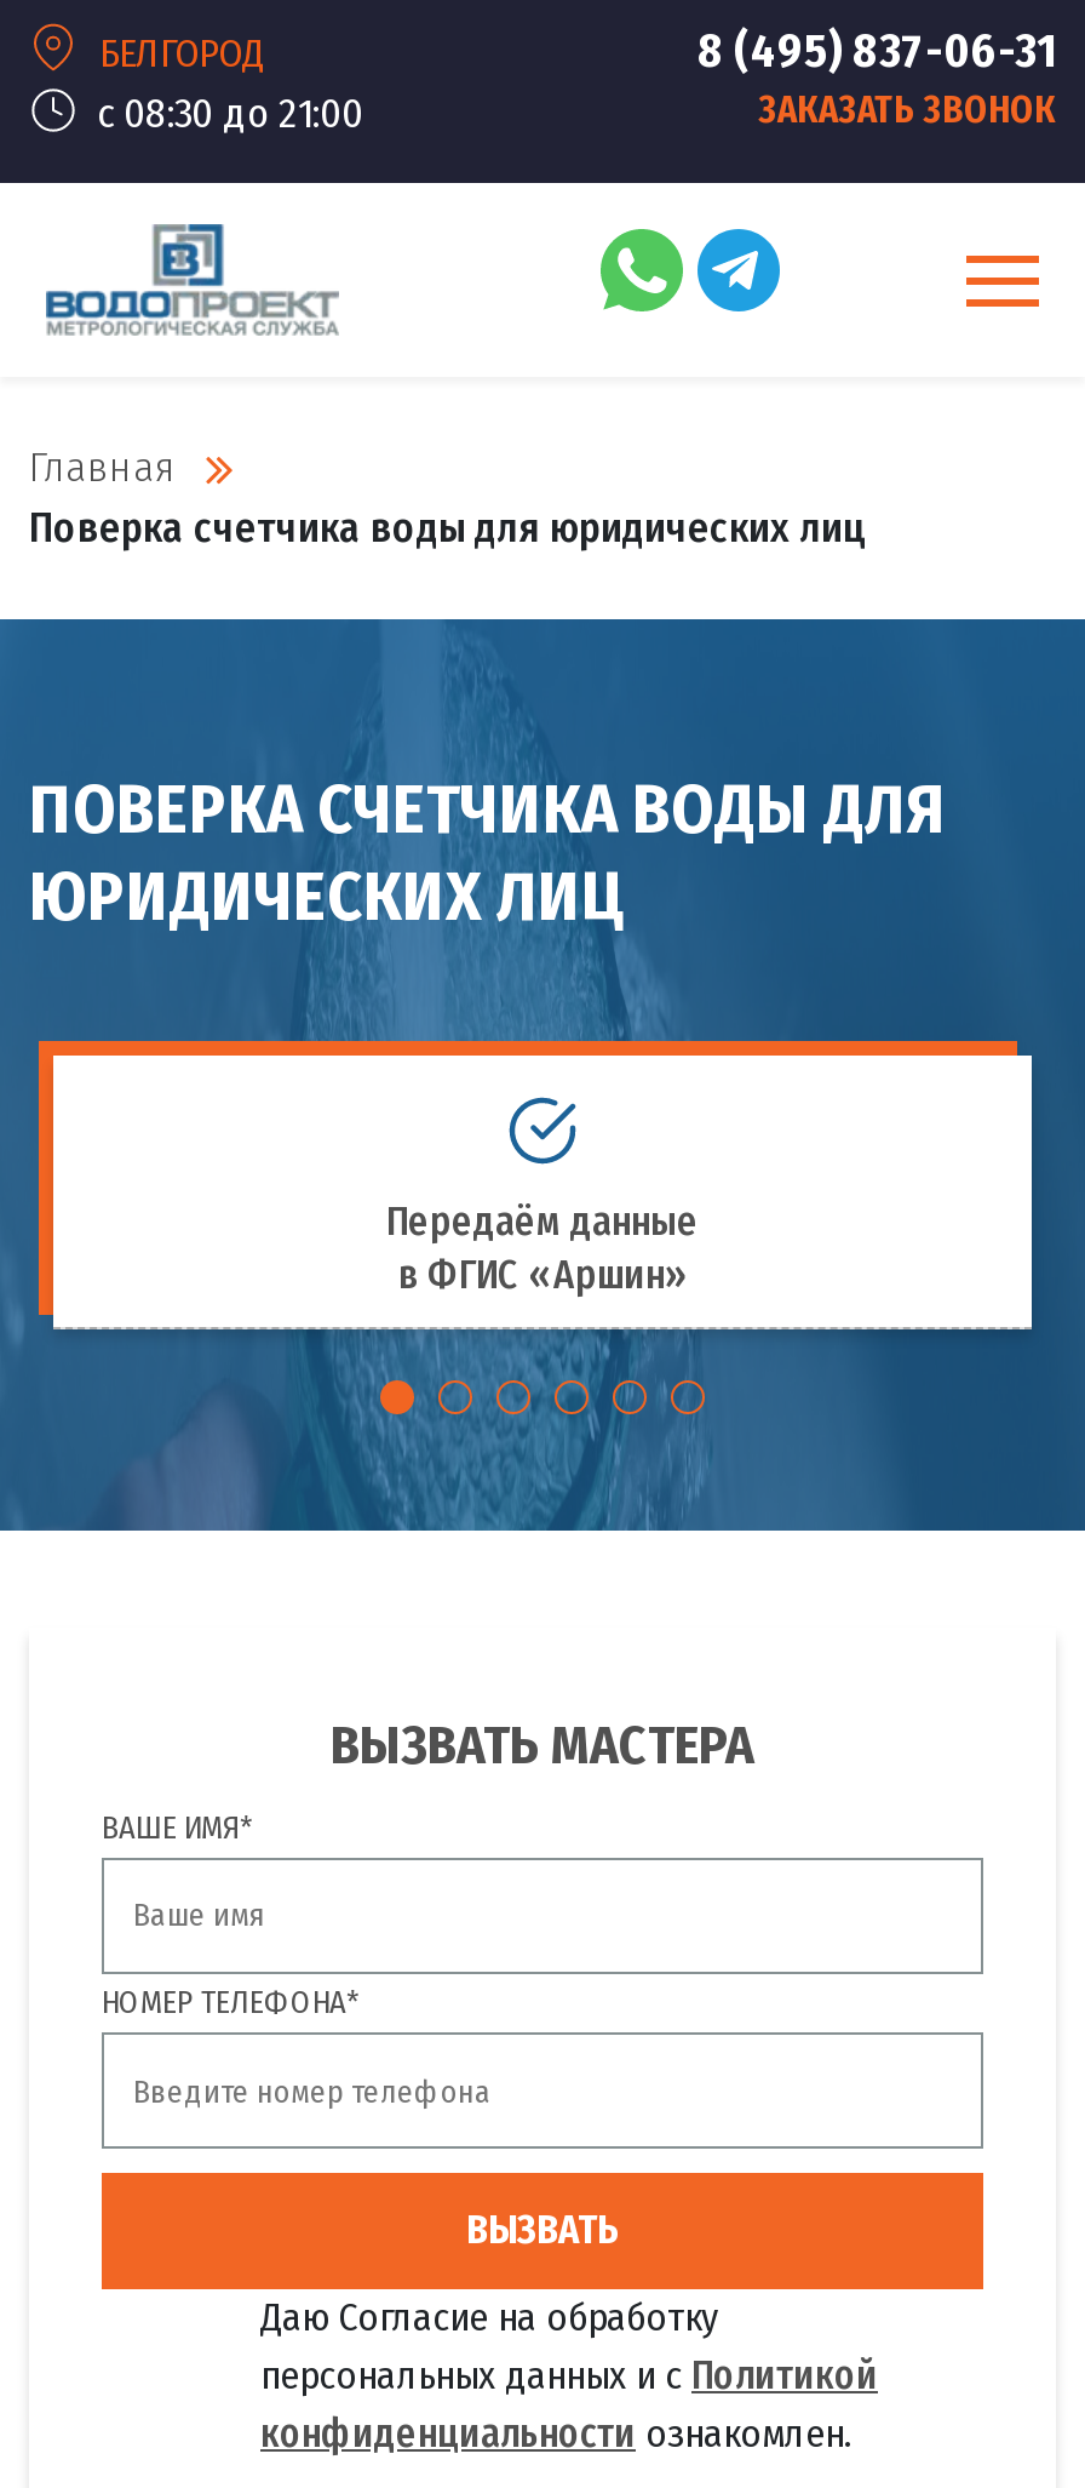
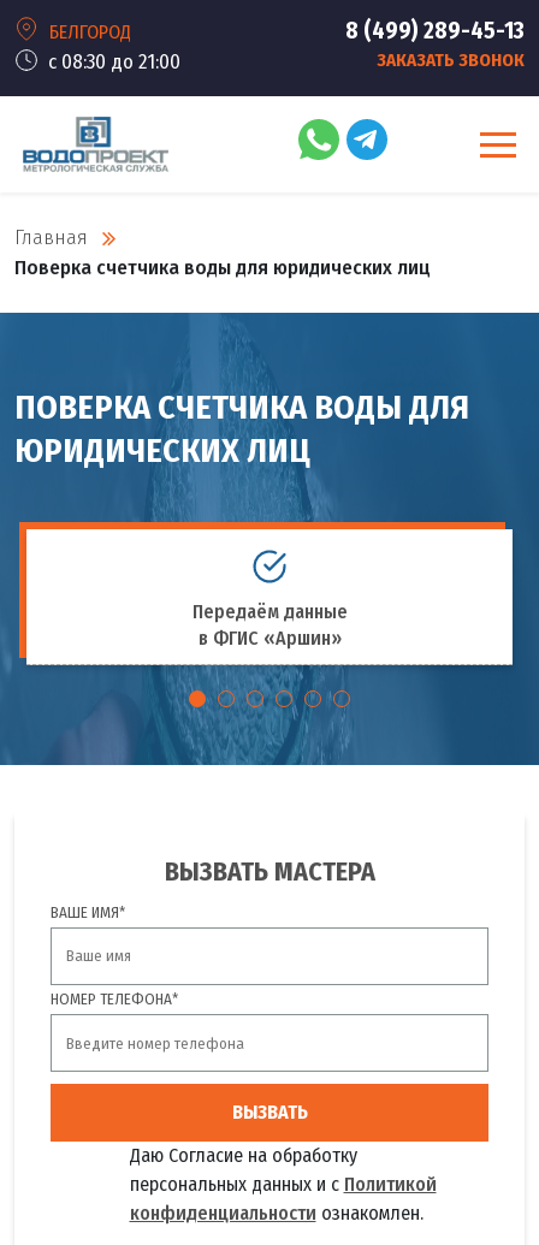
- 8 (495) 837-06-31
+ 8 (499) 289-45-13
